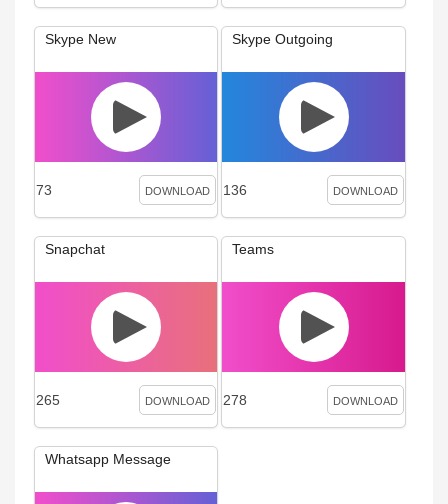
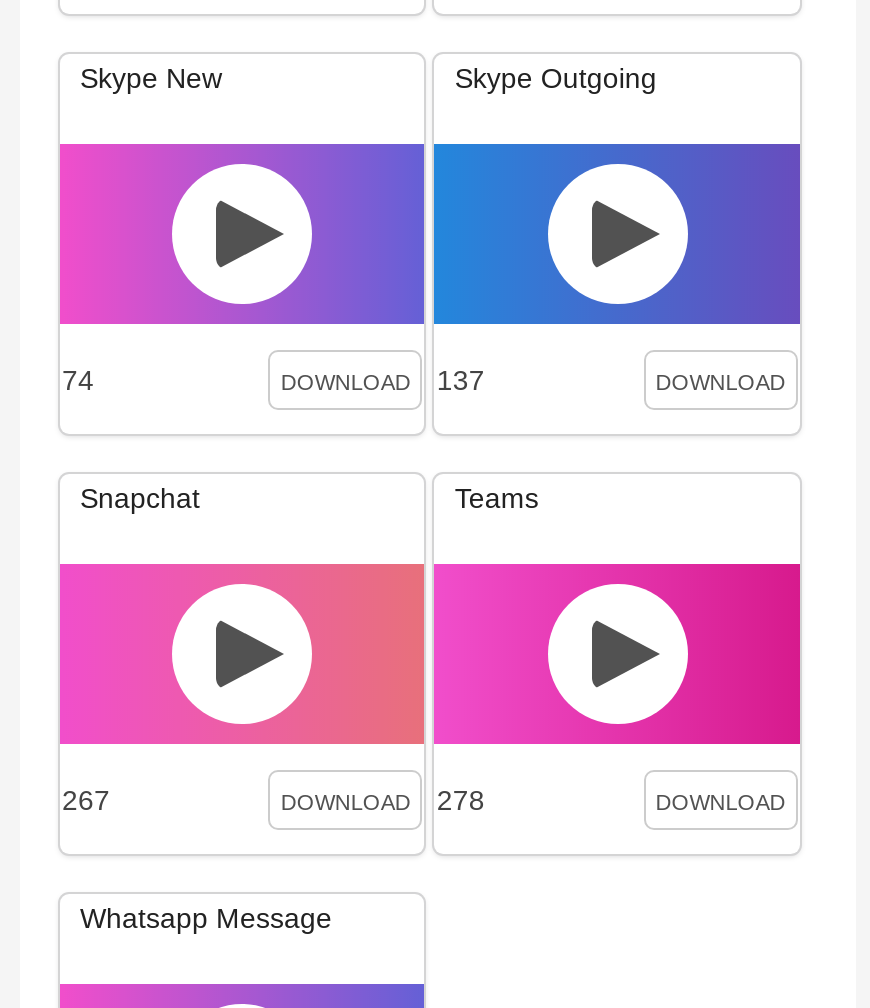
- 73
+ 74

- DOWNLOAD 136
+ DOWNLOAD 137

- 265
+ 267
